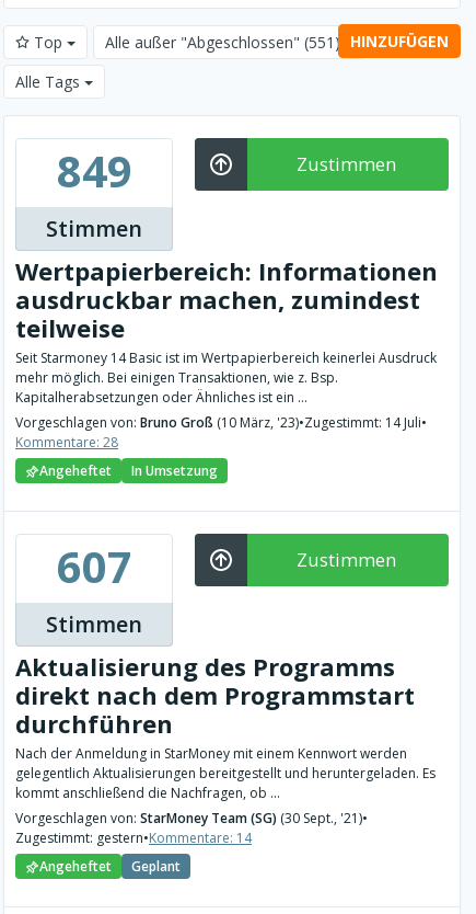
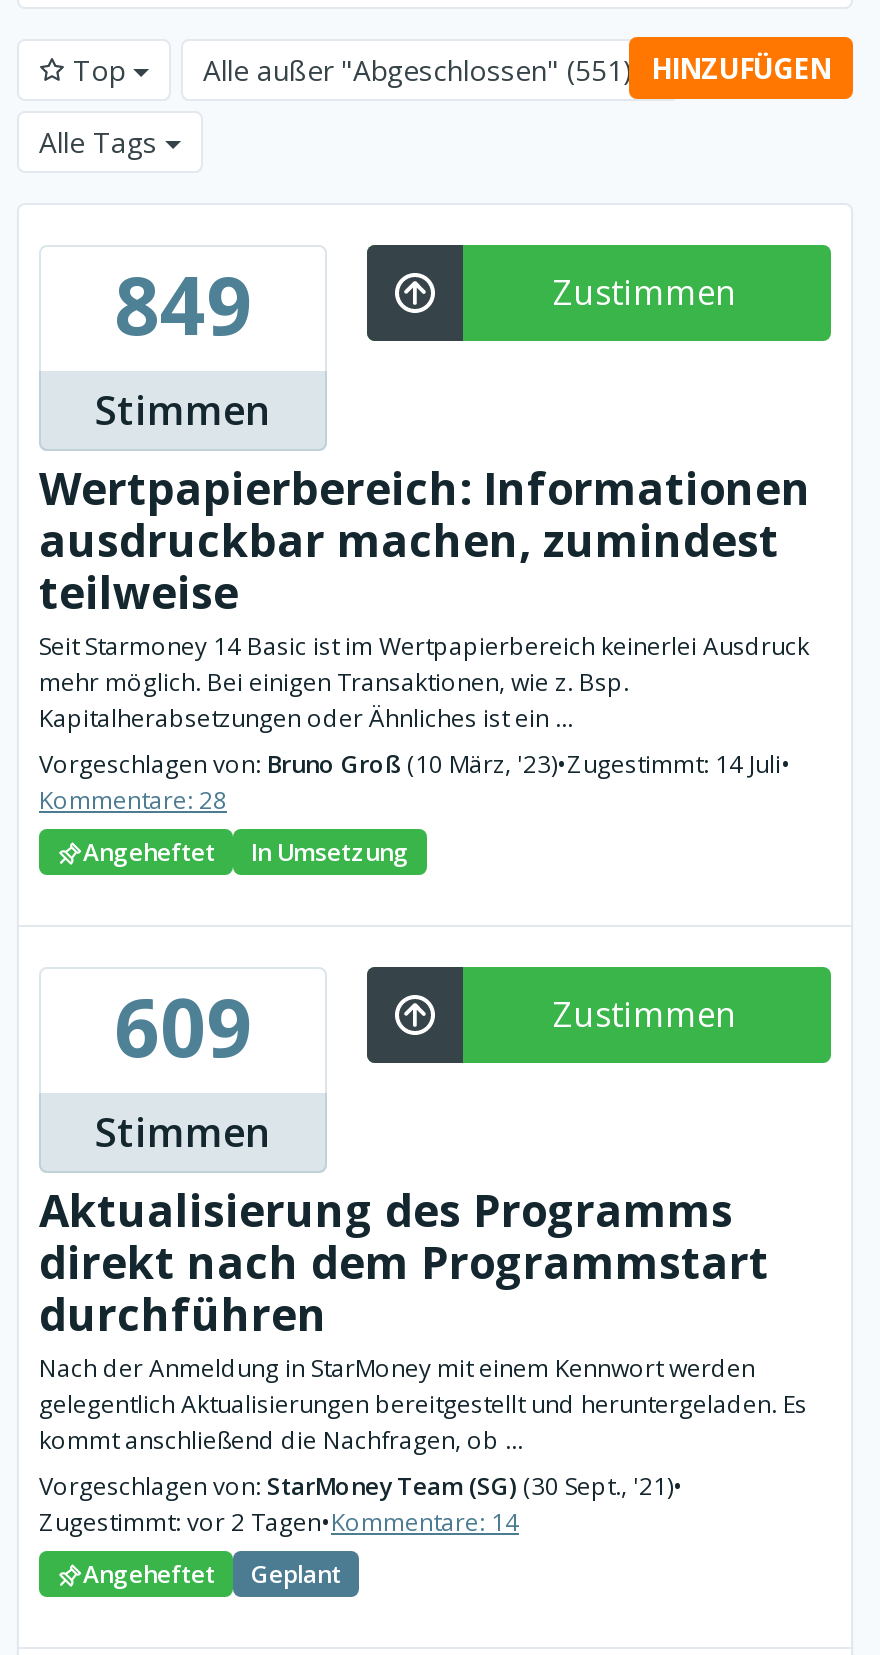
- 607
+ 609

- Zugestimmt: gestern•Kommentare: 14
+ Zugestimmt: vor 2 Tagen•Kommentare: 14
